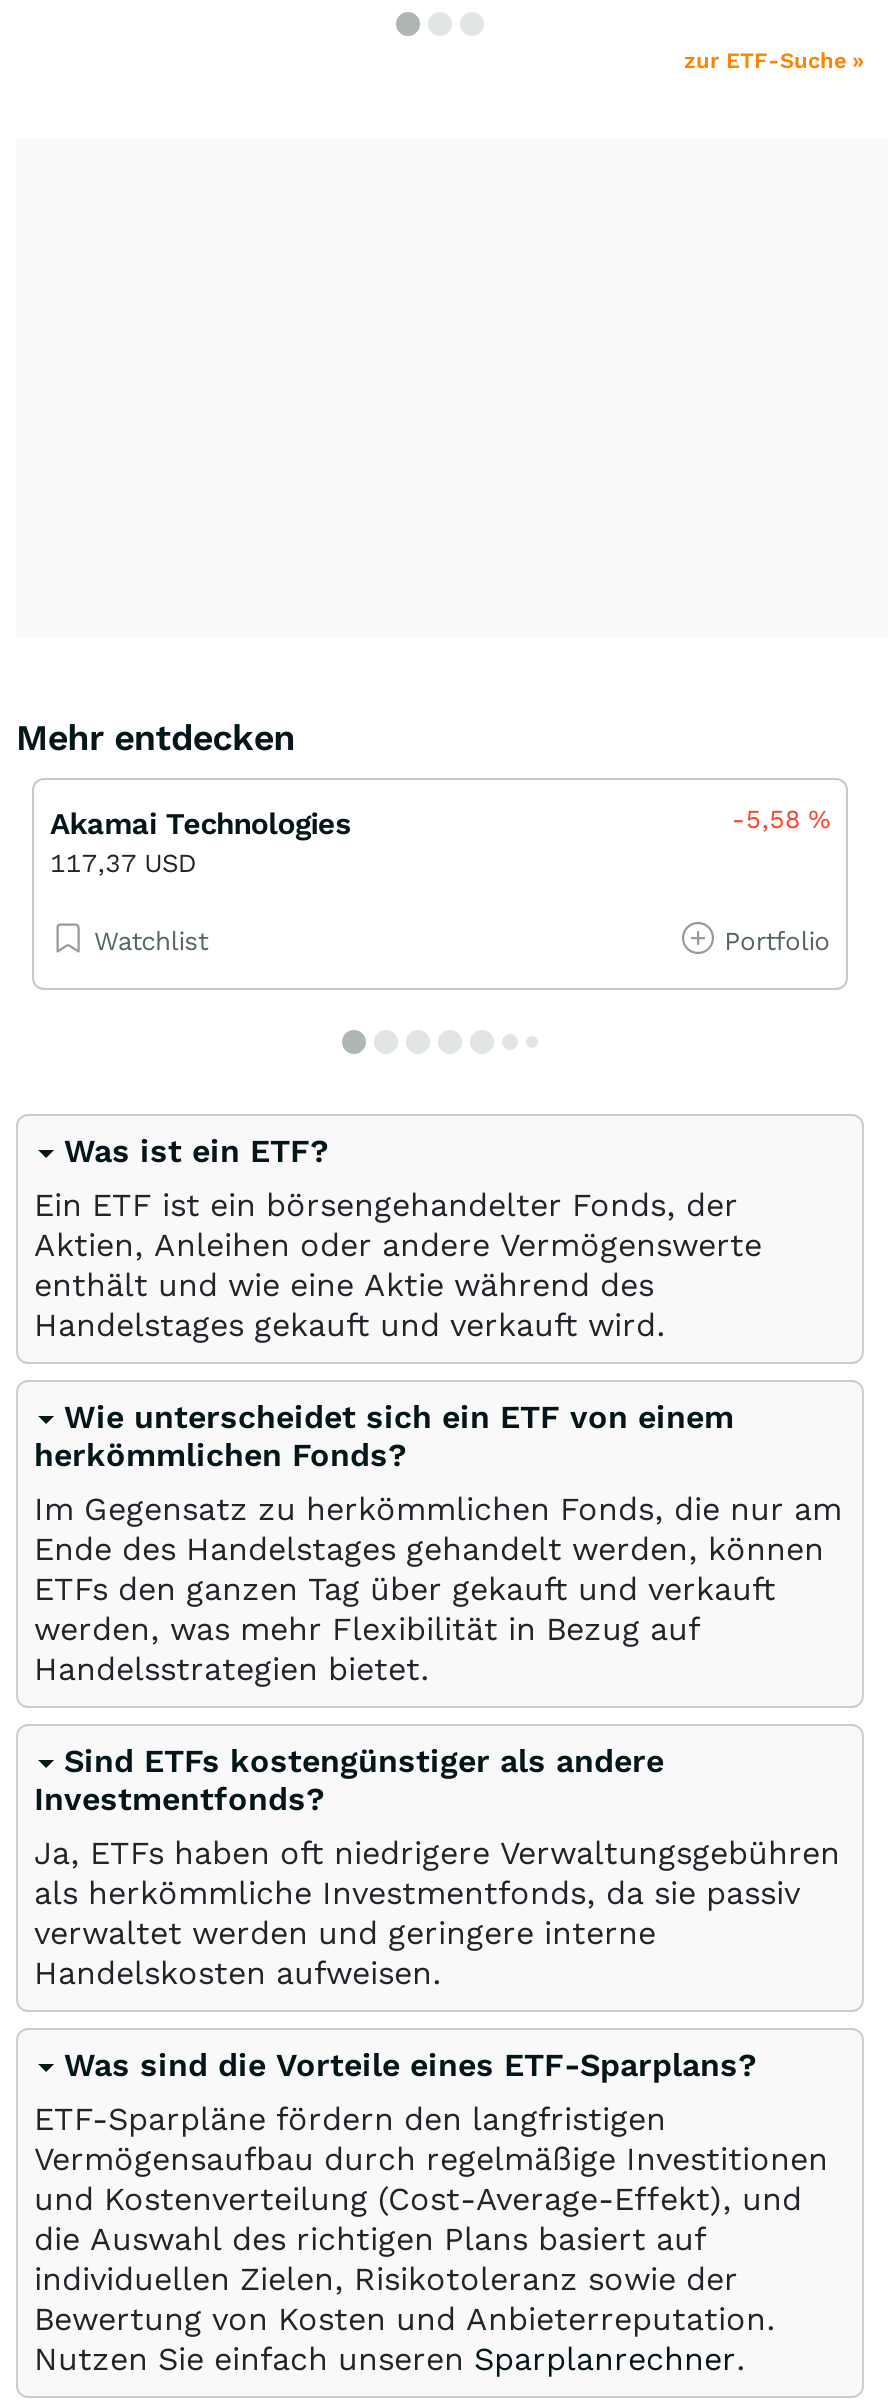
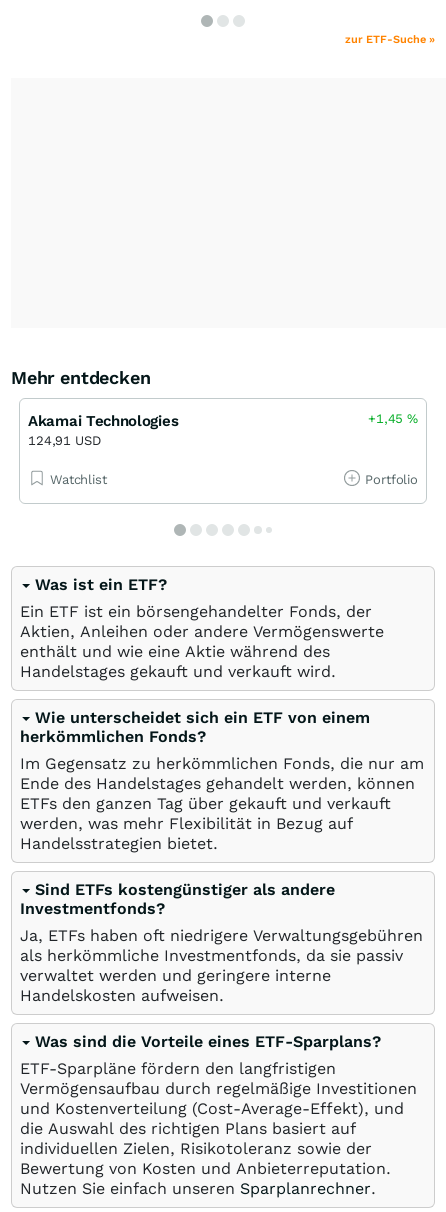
- -5,58%
+ +1,45%

- 117,37 USD
+ 124,91 USD
